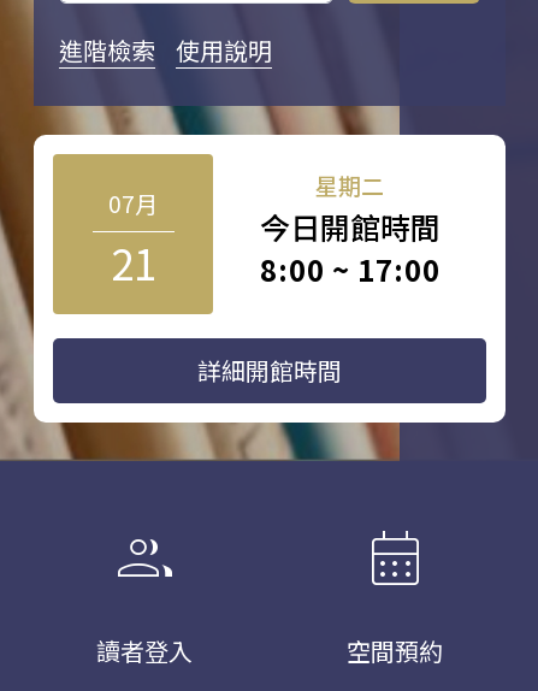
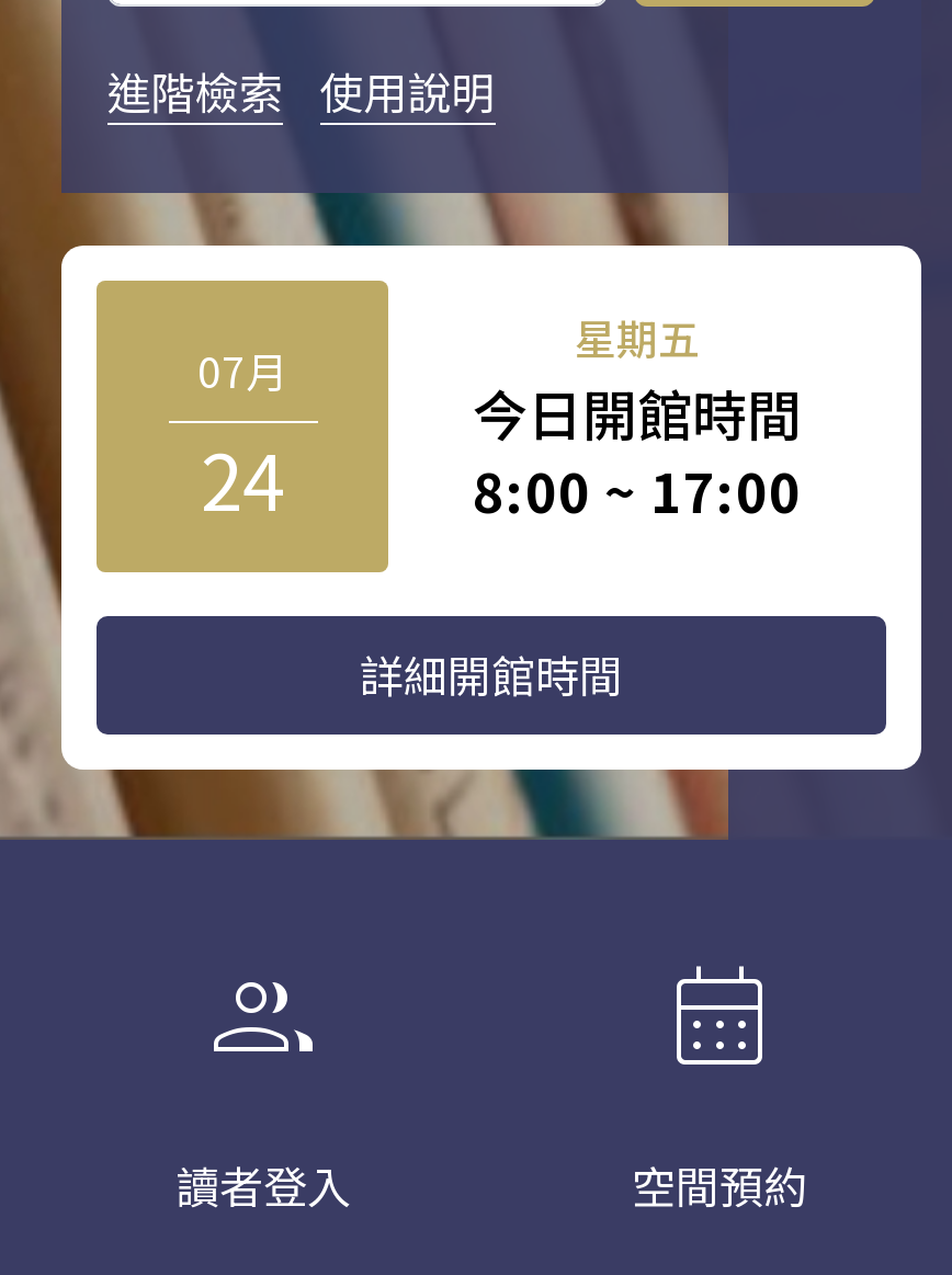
- 星期二
+ 星期五

- 21
+ 24
